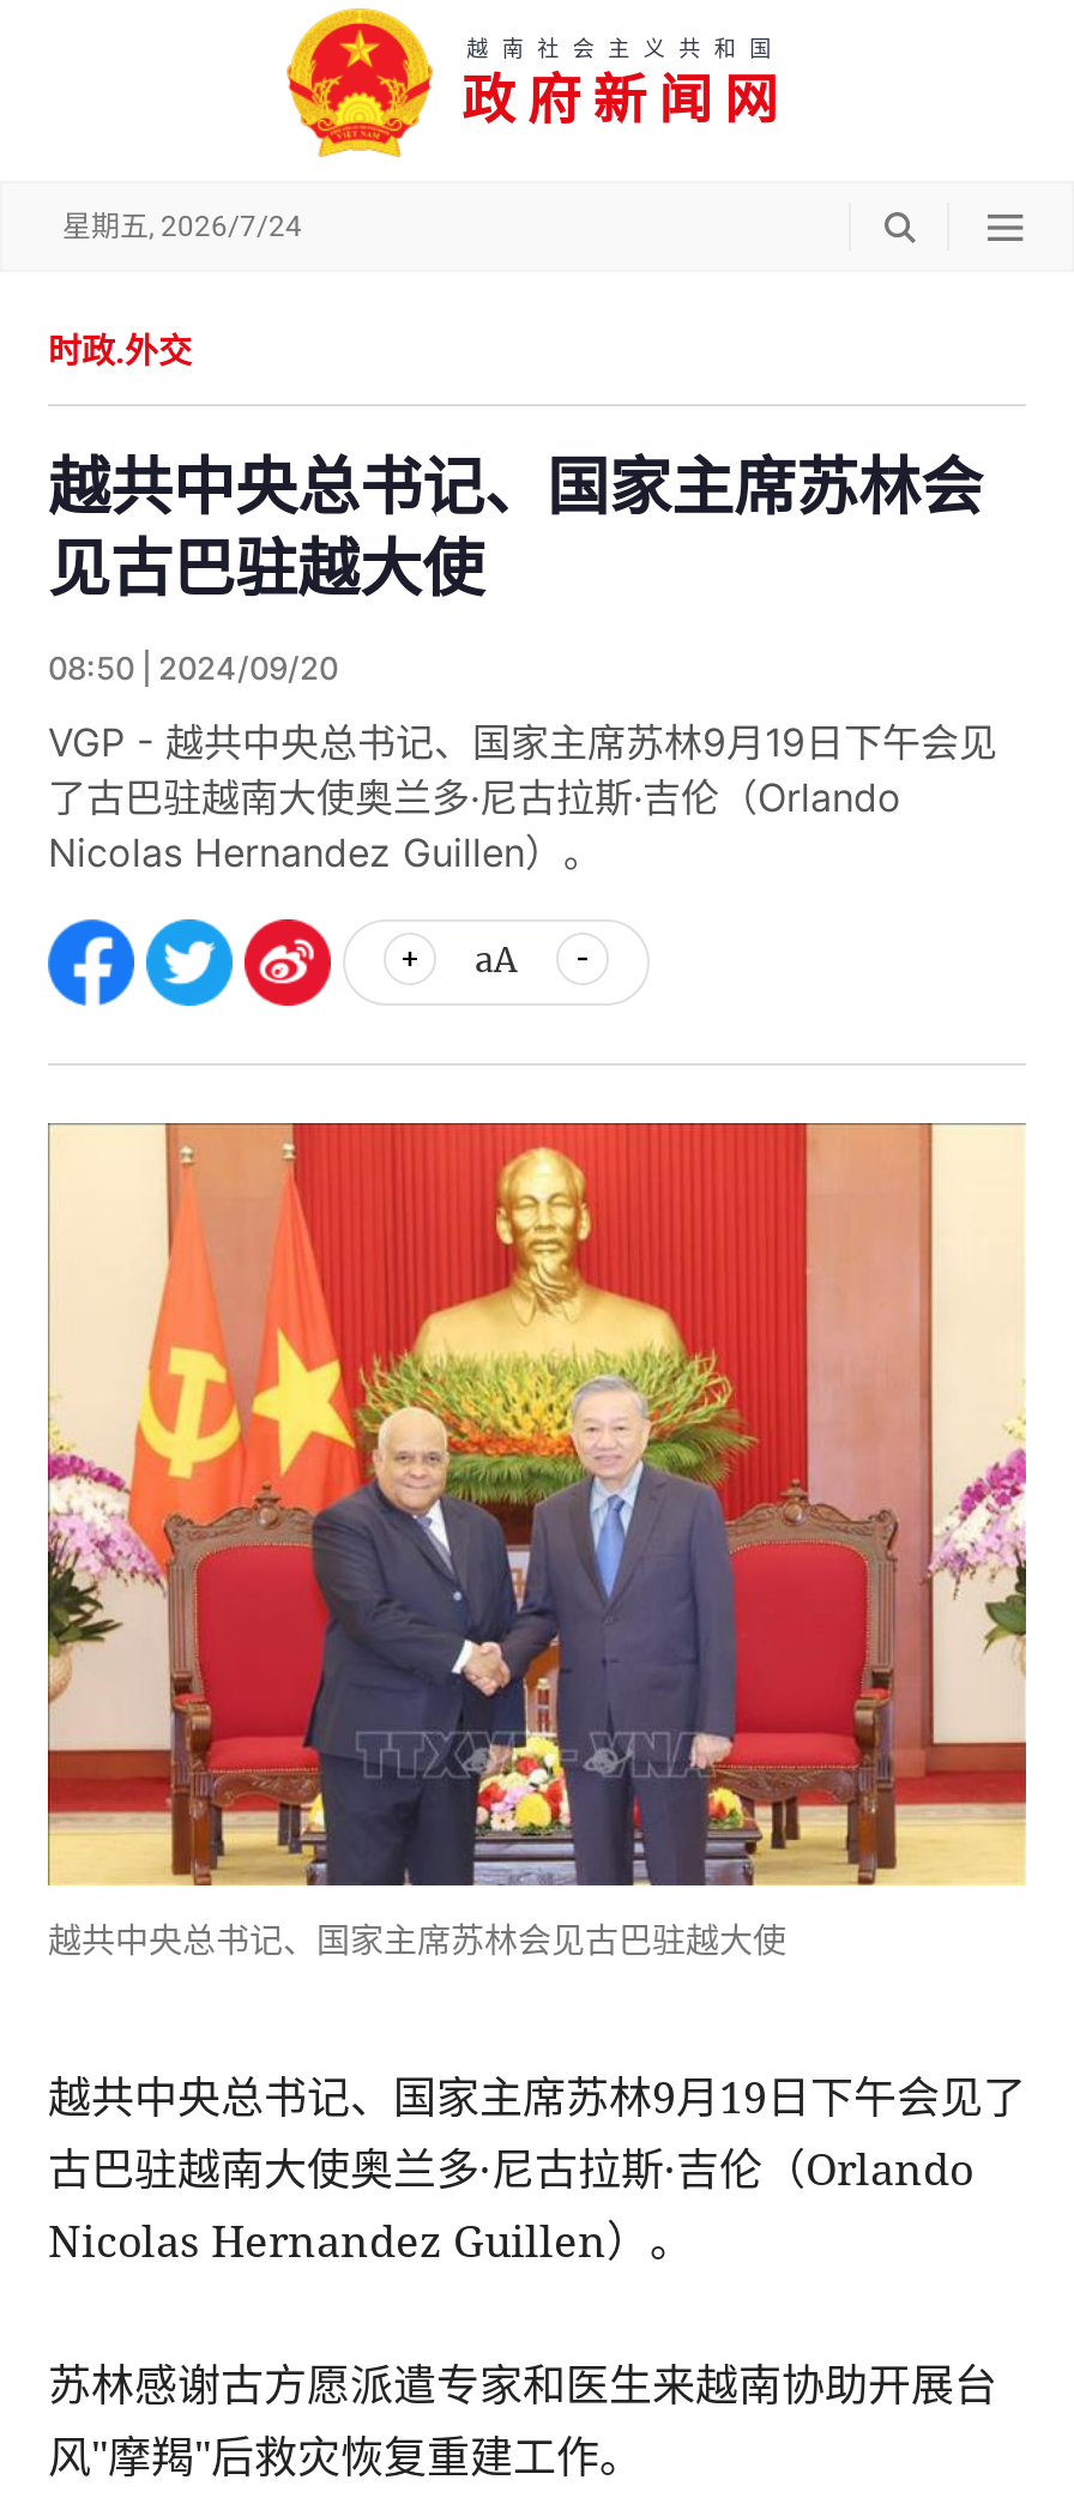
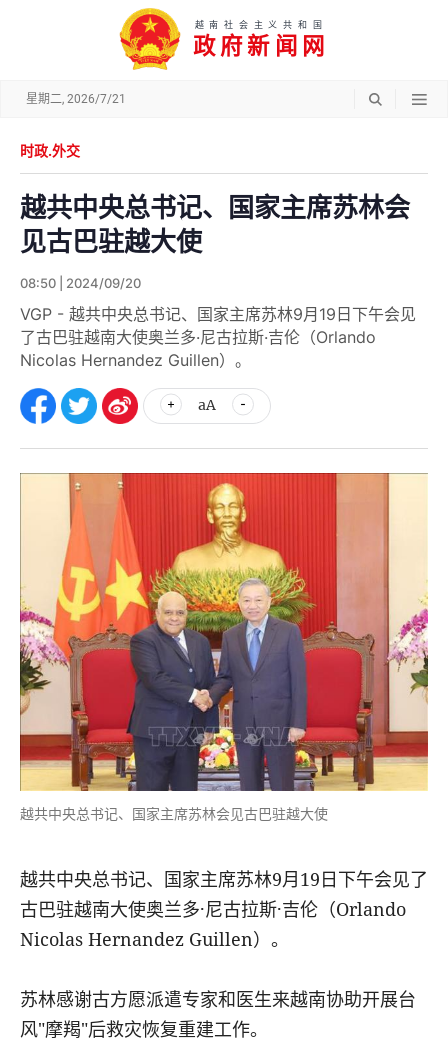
- 星期五, 2026/7/24
+ 星期二, 2026/7/21
